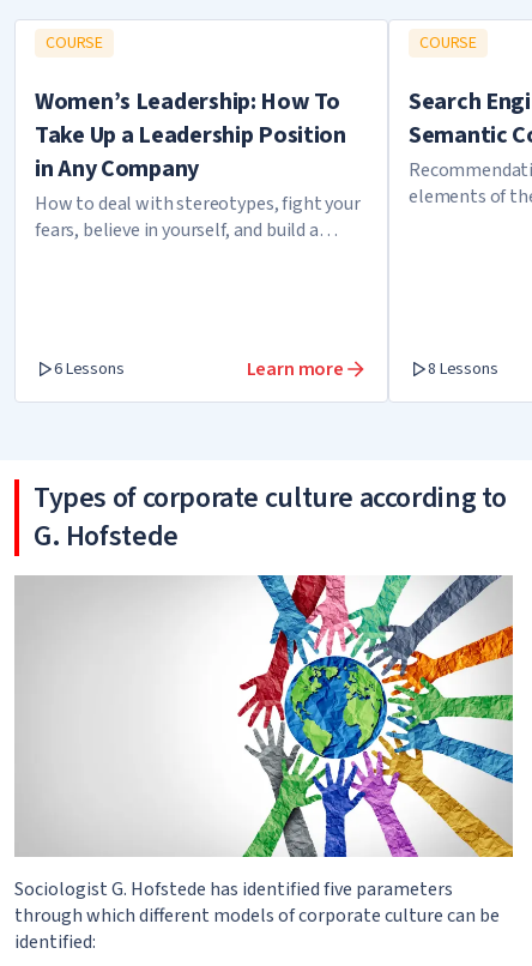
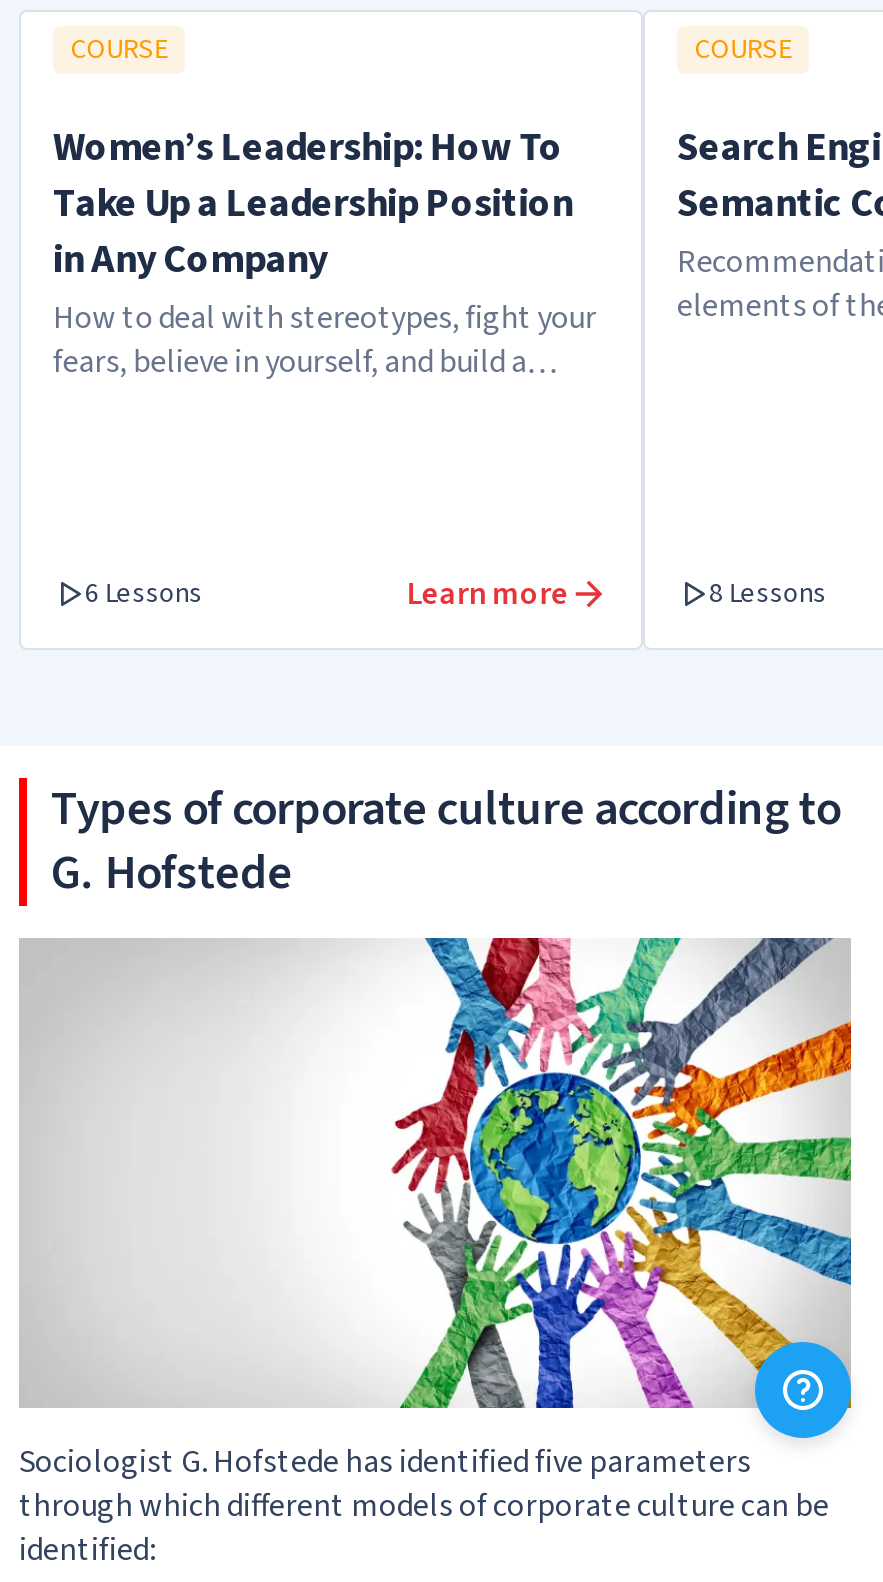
- [image]
+ [image]
